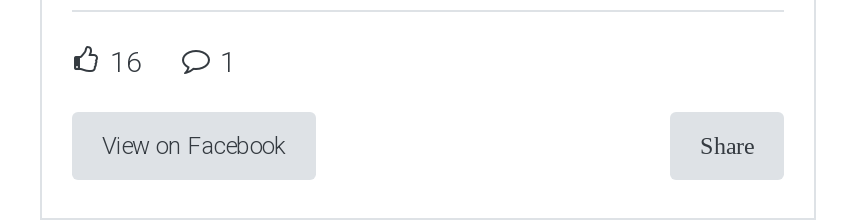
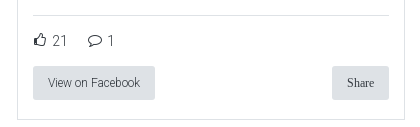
- 16
+ 21
